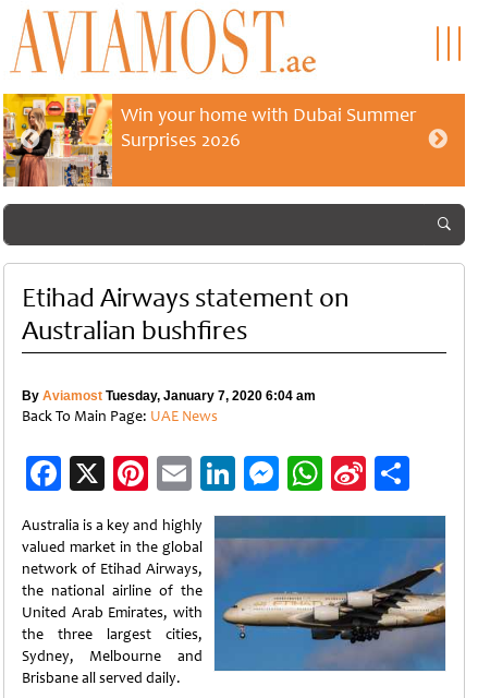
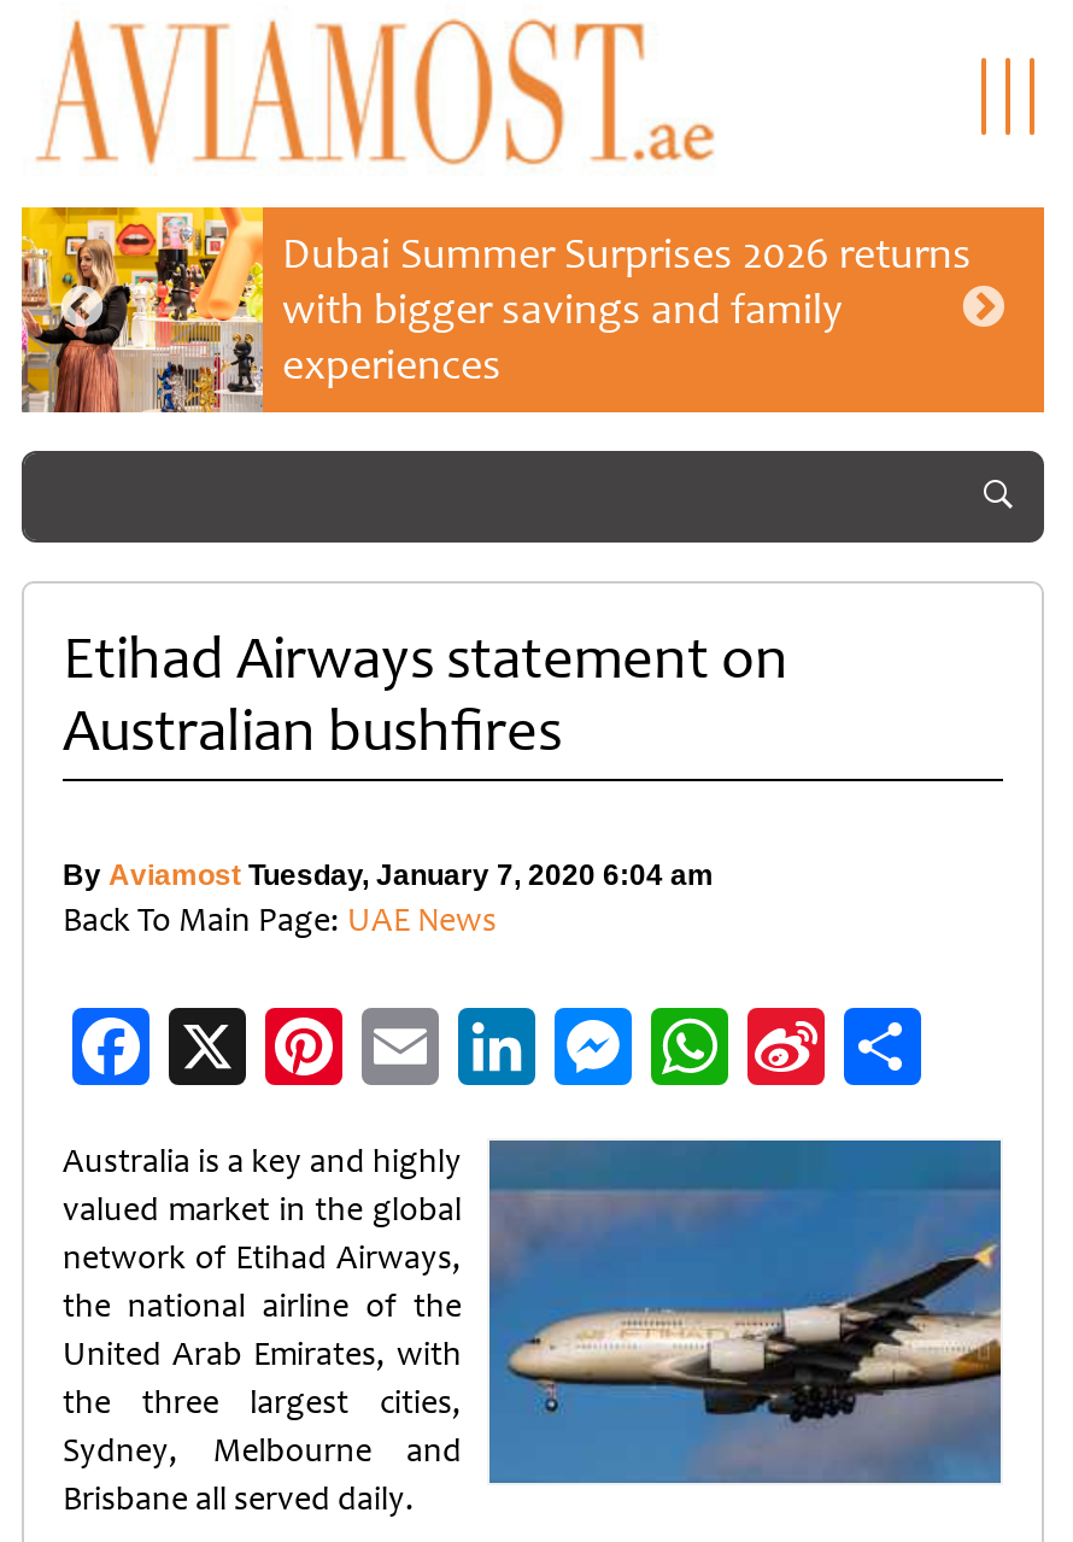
- Win your home with Dubai Summer
- Surprises 2026
+ Dubai Summer Surprises 2026 returns
+ with bigger savings and family
+ experiences
